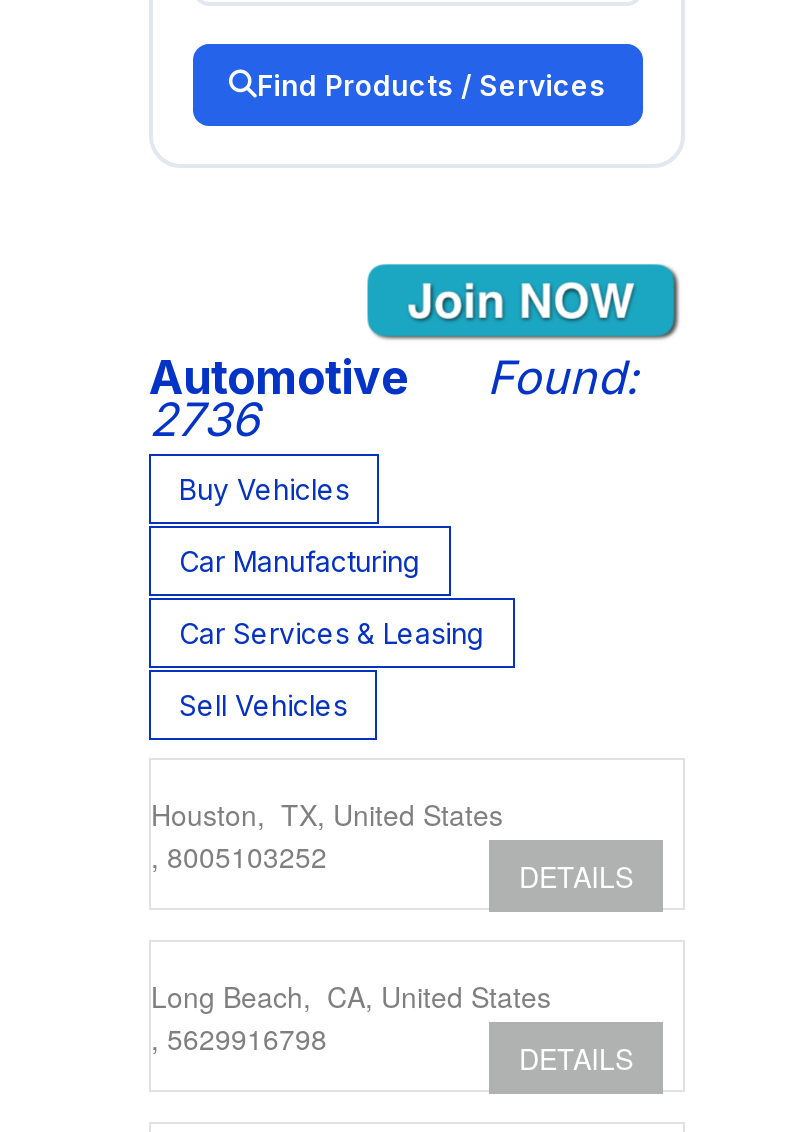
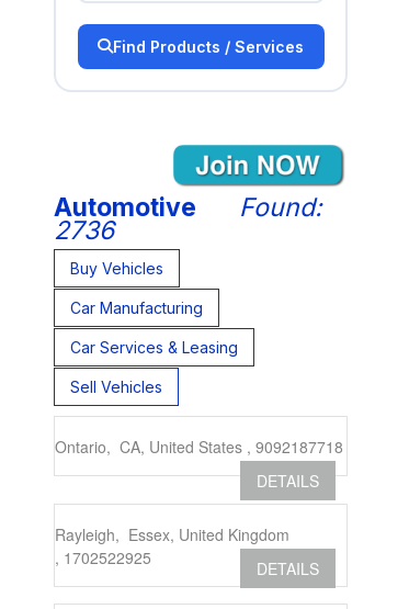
- Houston, TX, United States
- , 8005103252
+ Ontario, CA, United States , 9092187718

- Long Beach, CA, United States
- , 5629916798
+ Rayleigh, Essex, United Kingdom
+ , 1702522925
